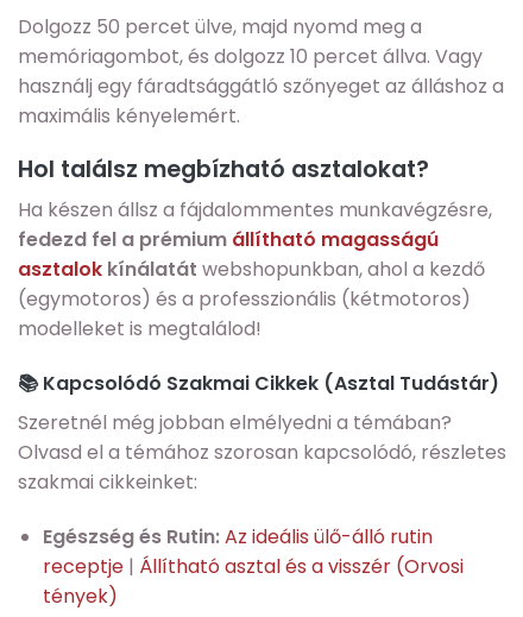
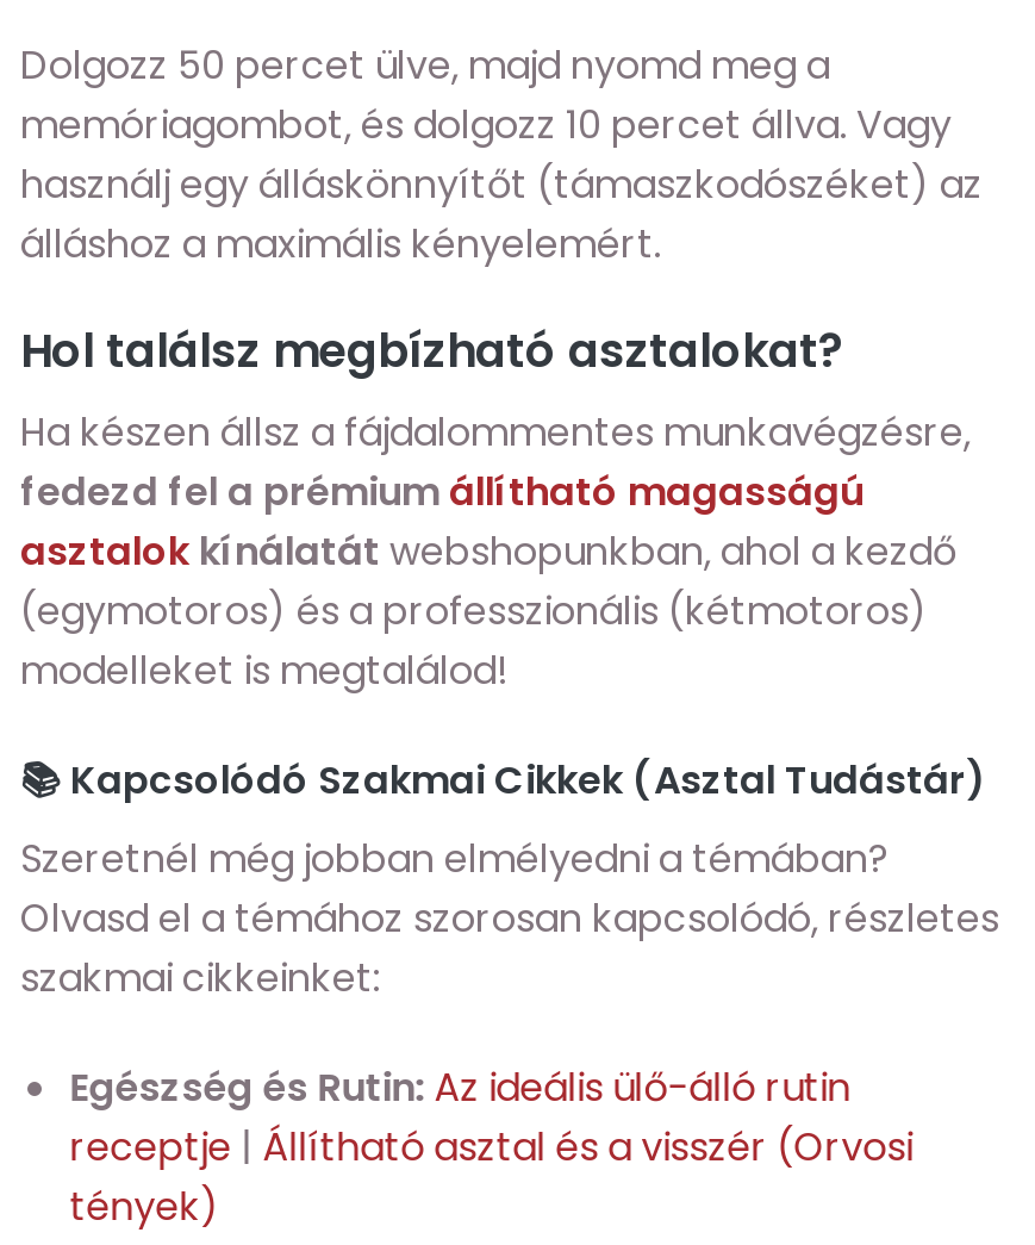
- használj egy fáradtsággátló szőnyeget az álláshoz a
- maximális kényelemért.
+ használj egy álláskönnyítőt (támaszkodószéket) az
+ álláshoz a maximális kényelemért.
